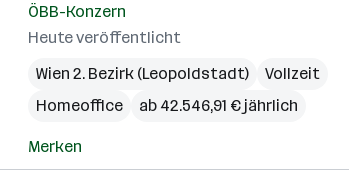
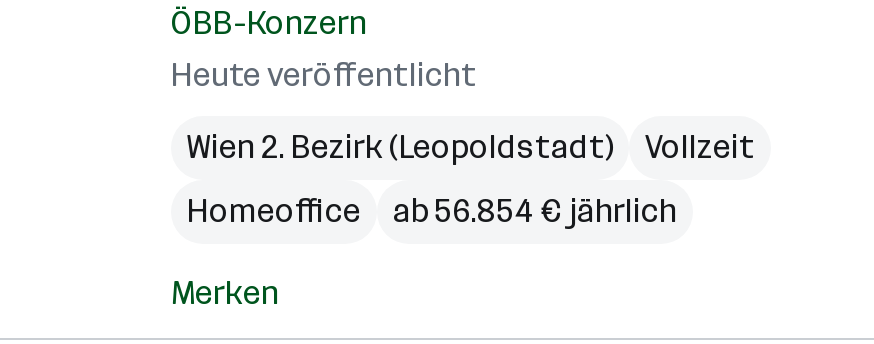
- Homeoffice ab 42.546,91 € jährlich
+ Homeoffice ab 56.854 € jährlich
